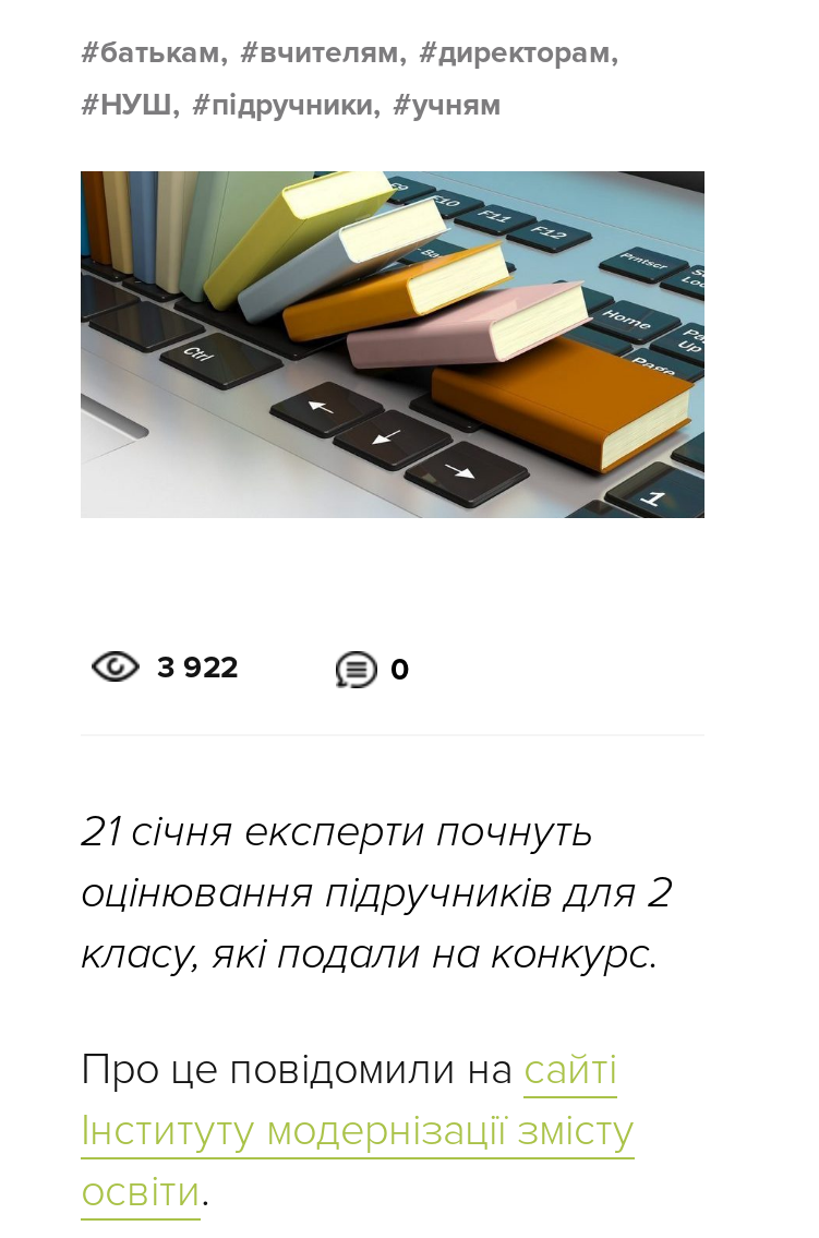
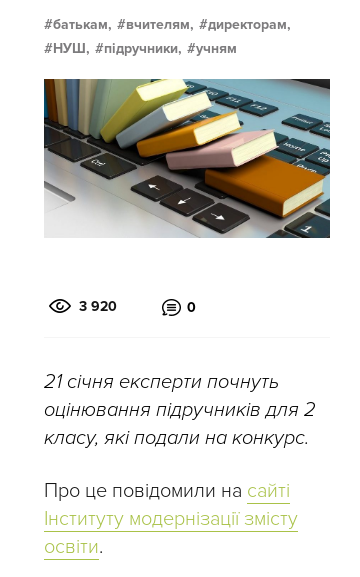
- 3 922
+ 3 920
